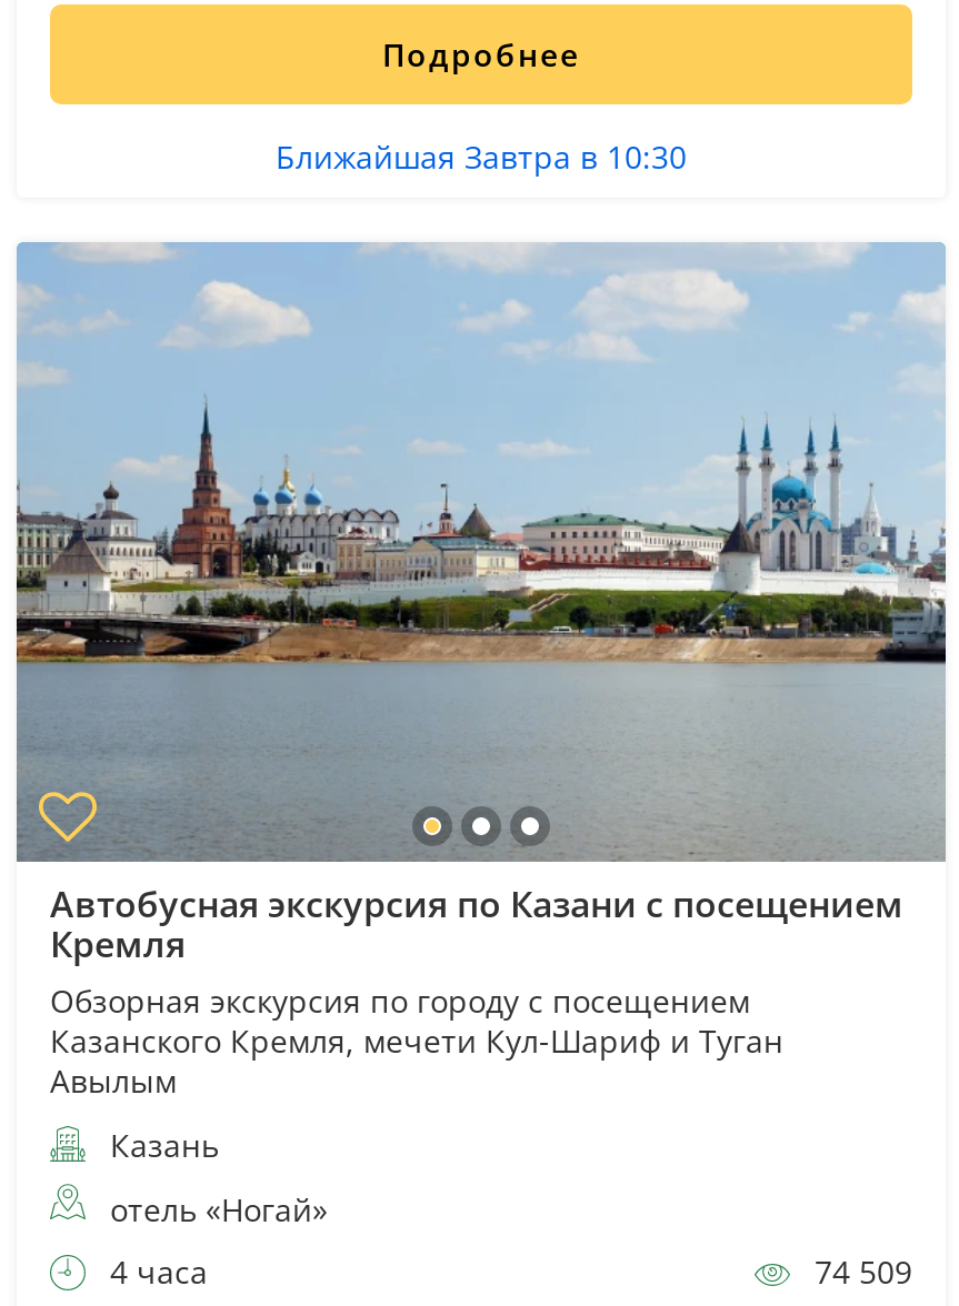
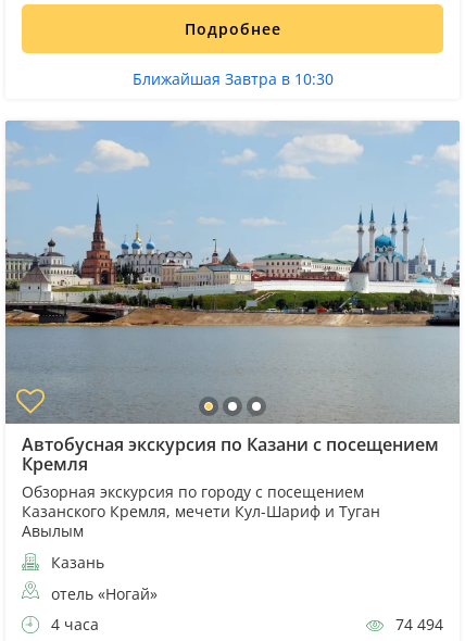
- 74 509
+ 74 494
